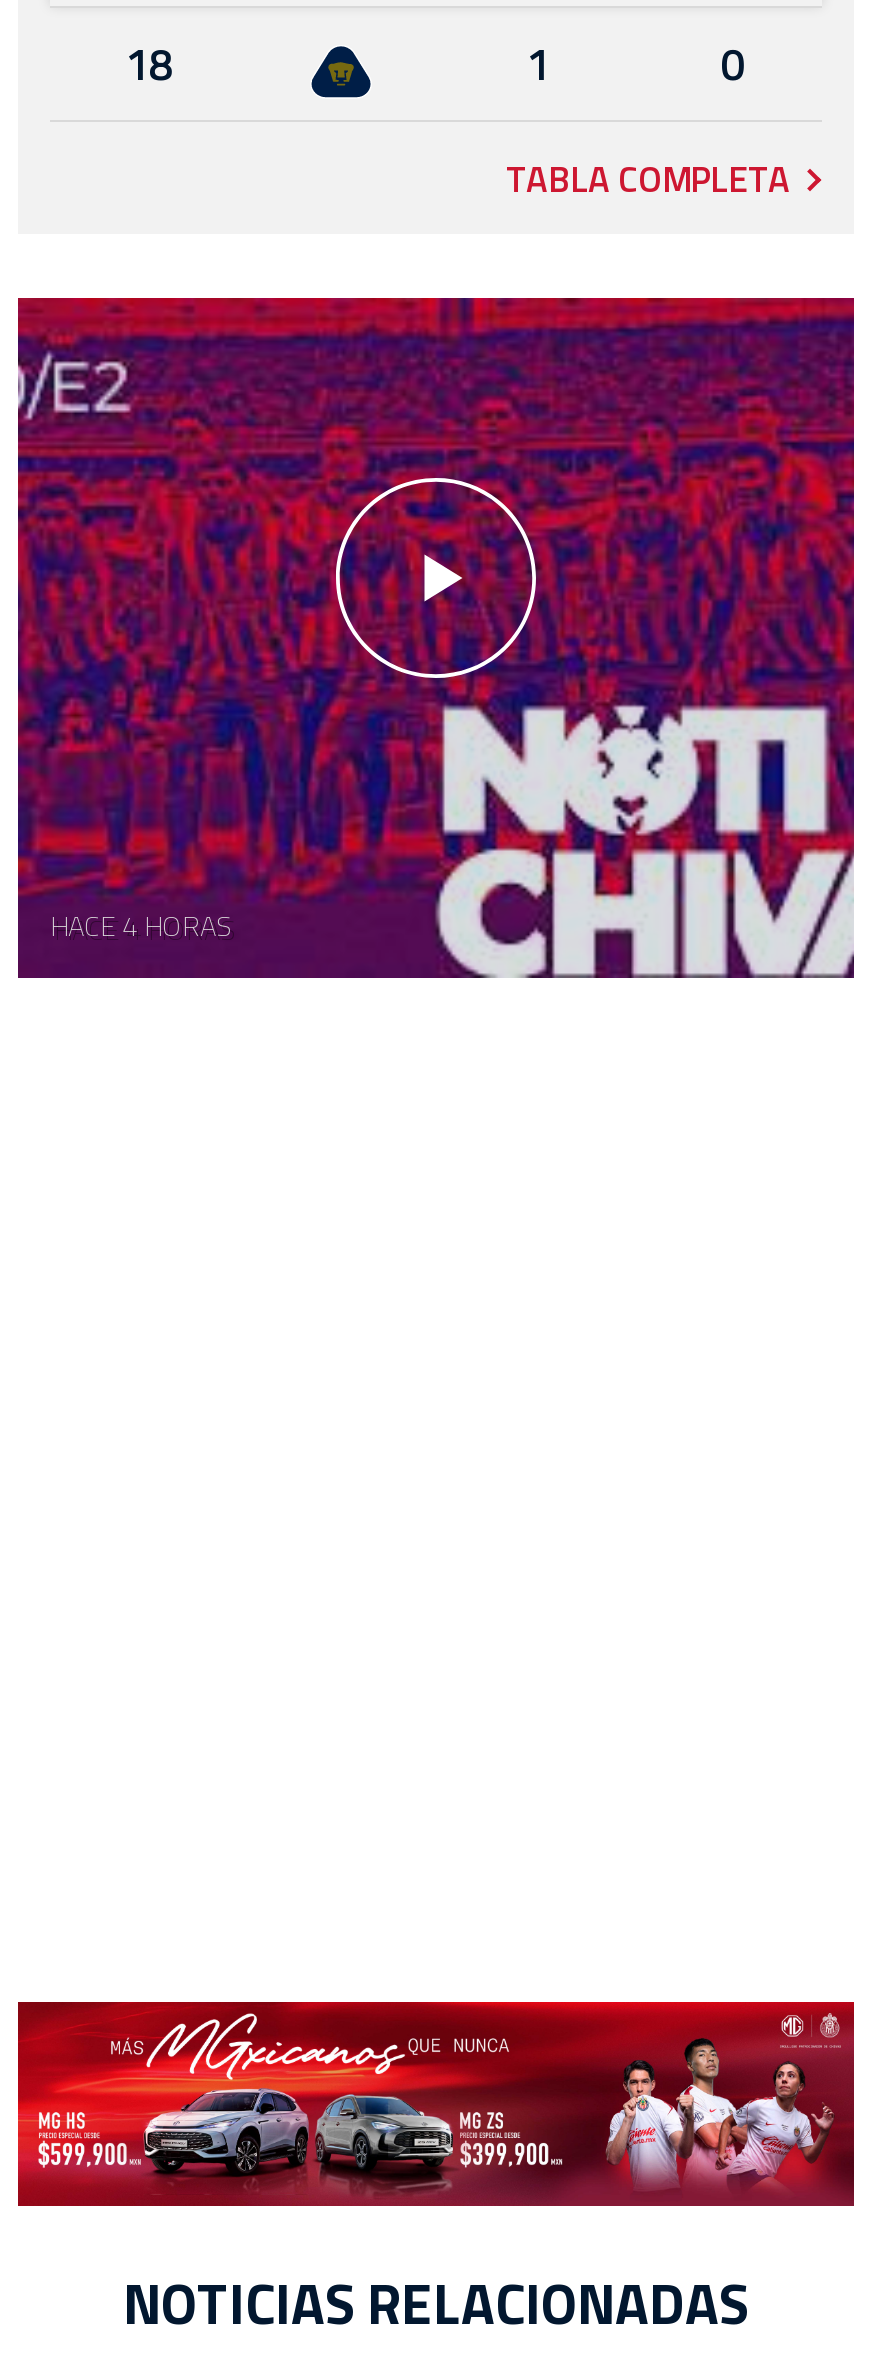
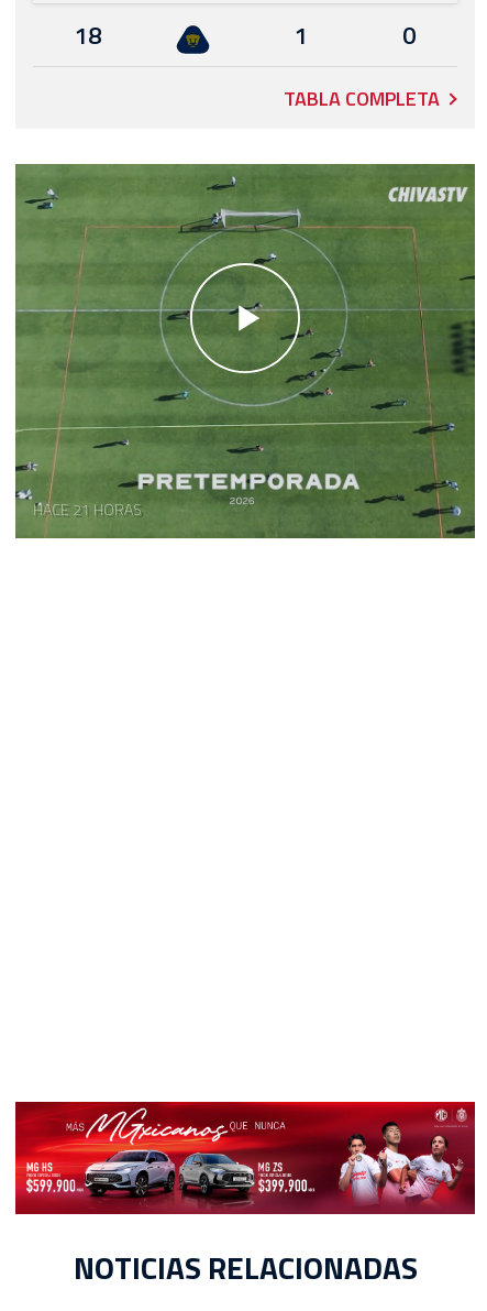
- [image]
- HACE 4 HORAS
+ [image]
+ HACE 21 HORAS
